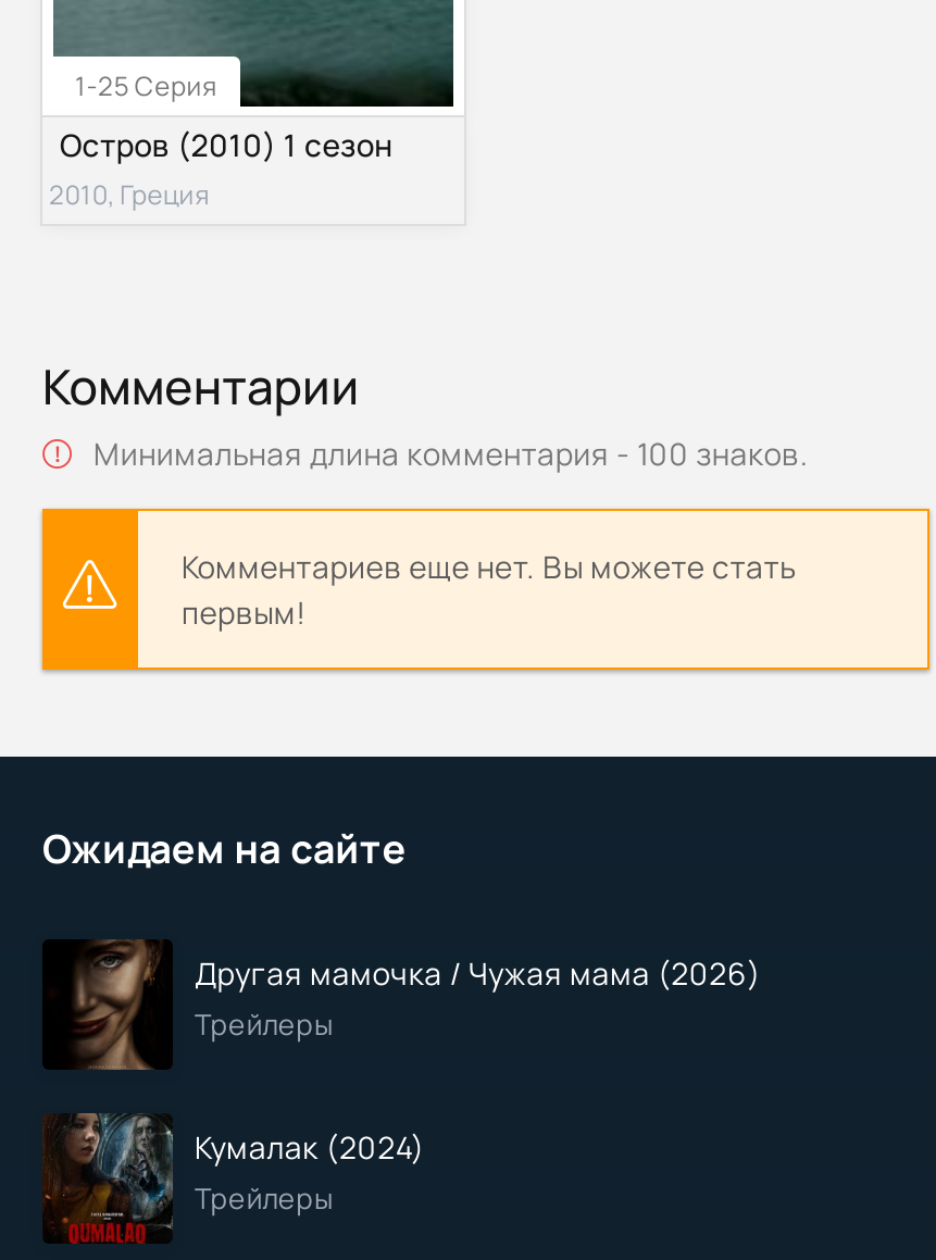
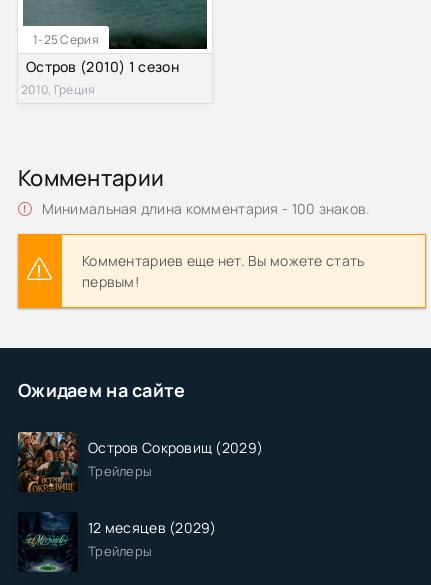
- [image]
- Другая мамочка / Чужая мама (2026)
+ [image]
+ Остров Сокровищ (2029)

- [image]
- Кумалак (2024)
+ [image]
+ 12 месяцев (2029)
